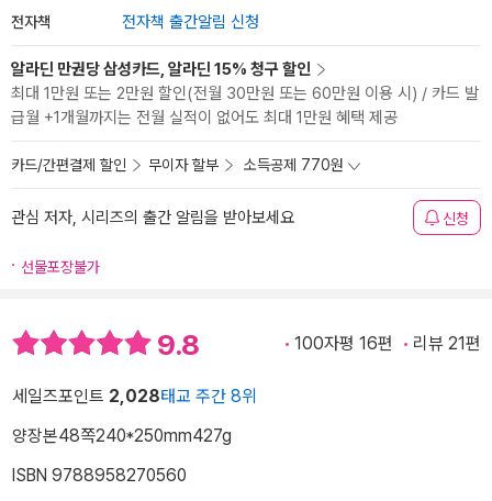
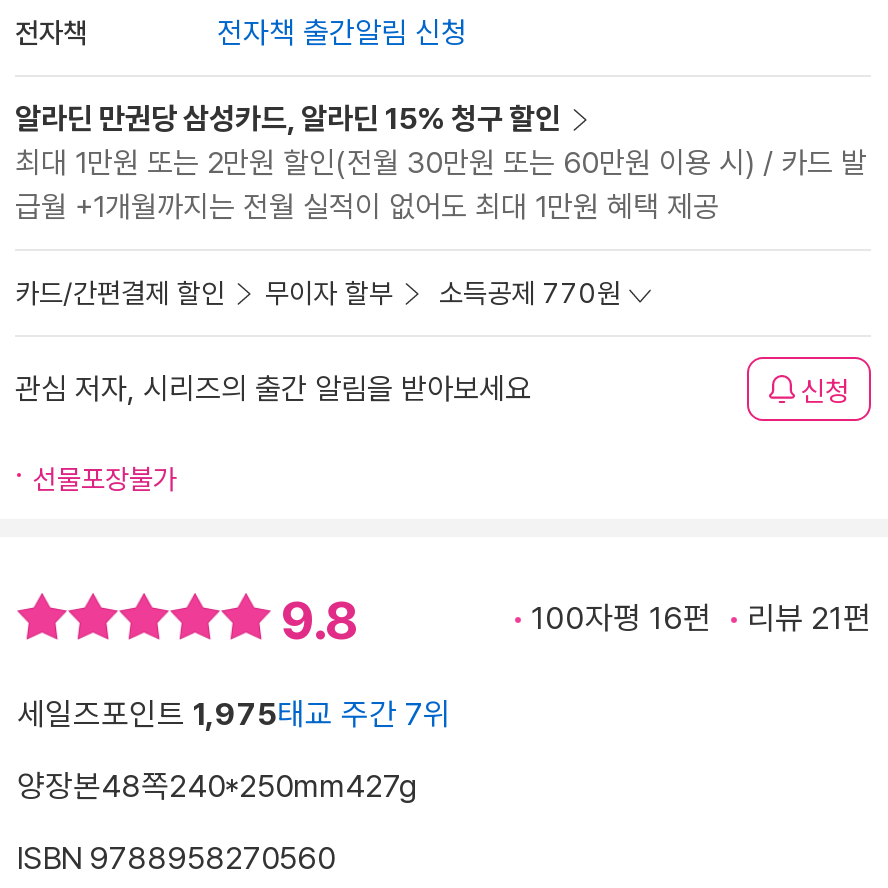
- 세일즈포인트 2,028태교 주간 8위
+ 세일즈포인트 1,975태교 주간 7위
